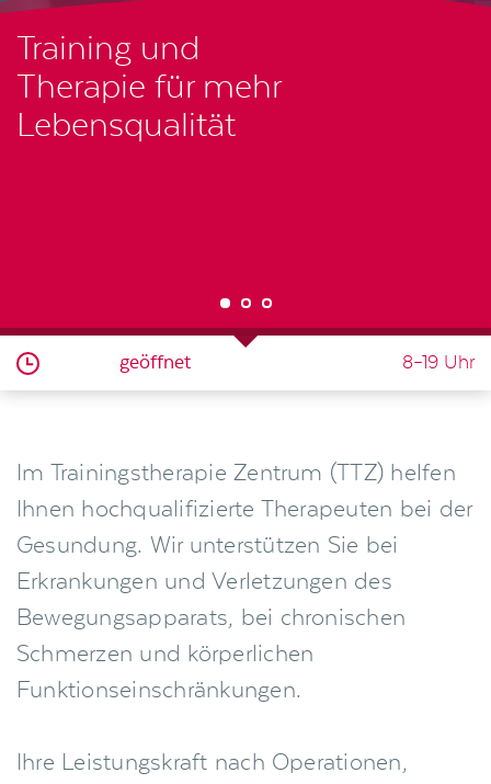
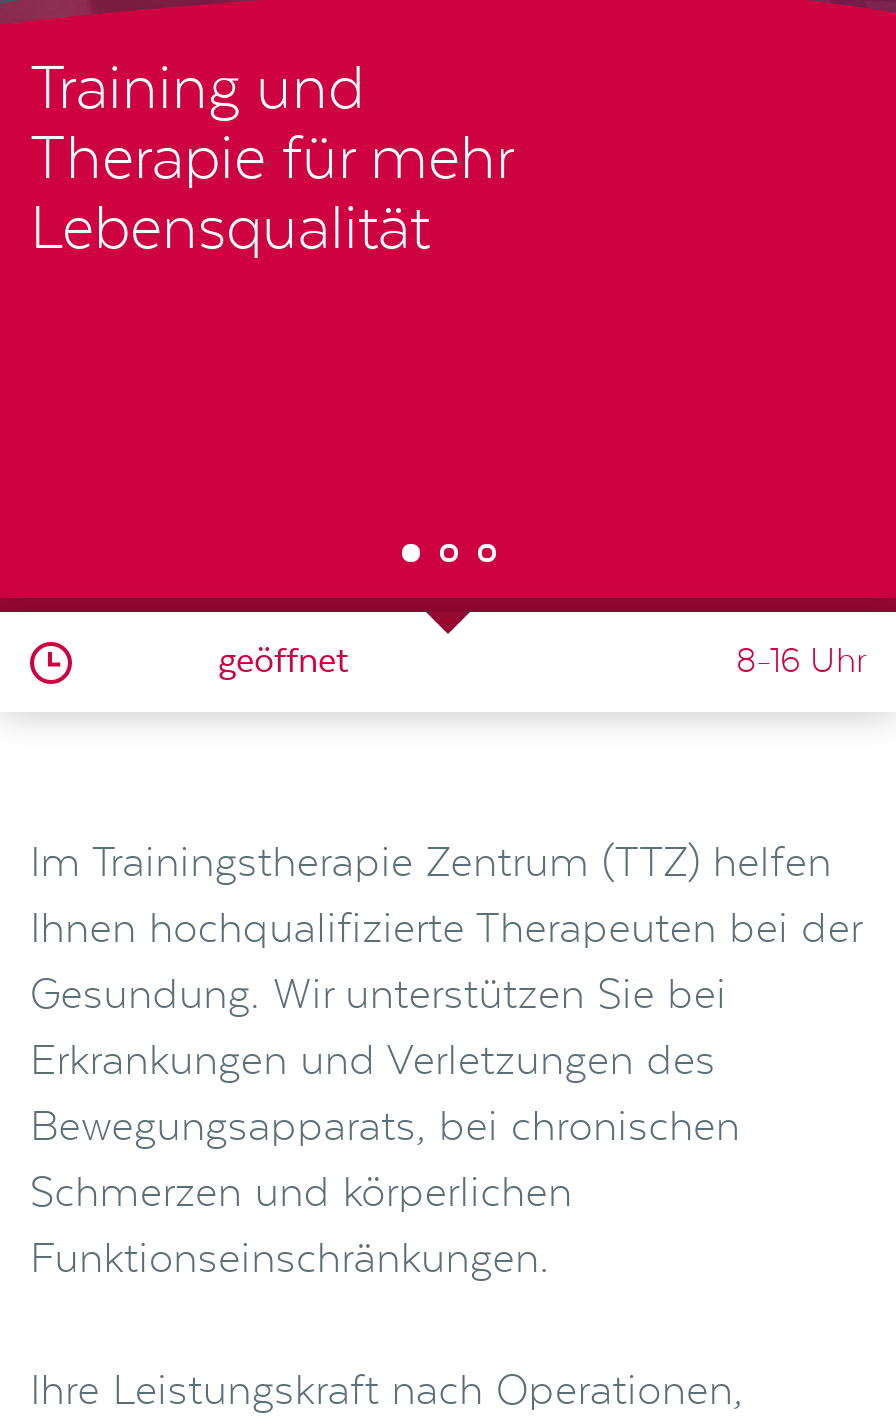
- 8–19 Uhr
+ 8-16 Uhr
